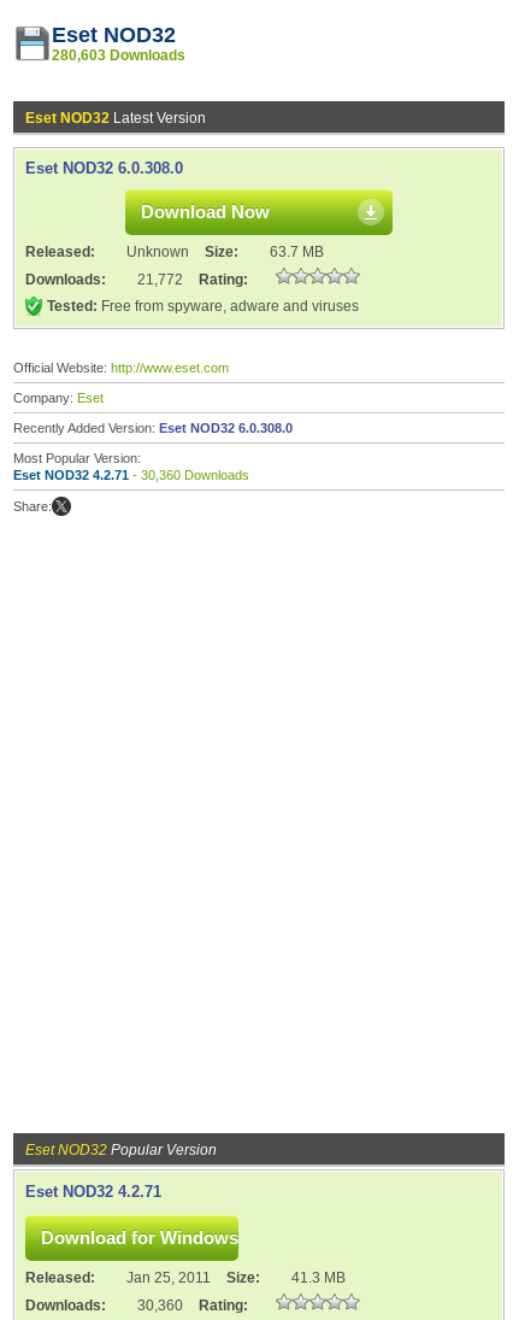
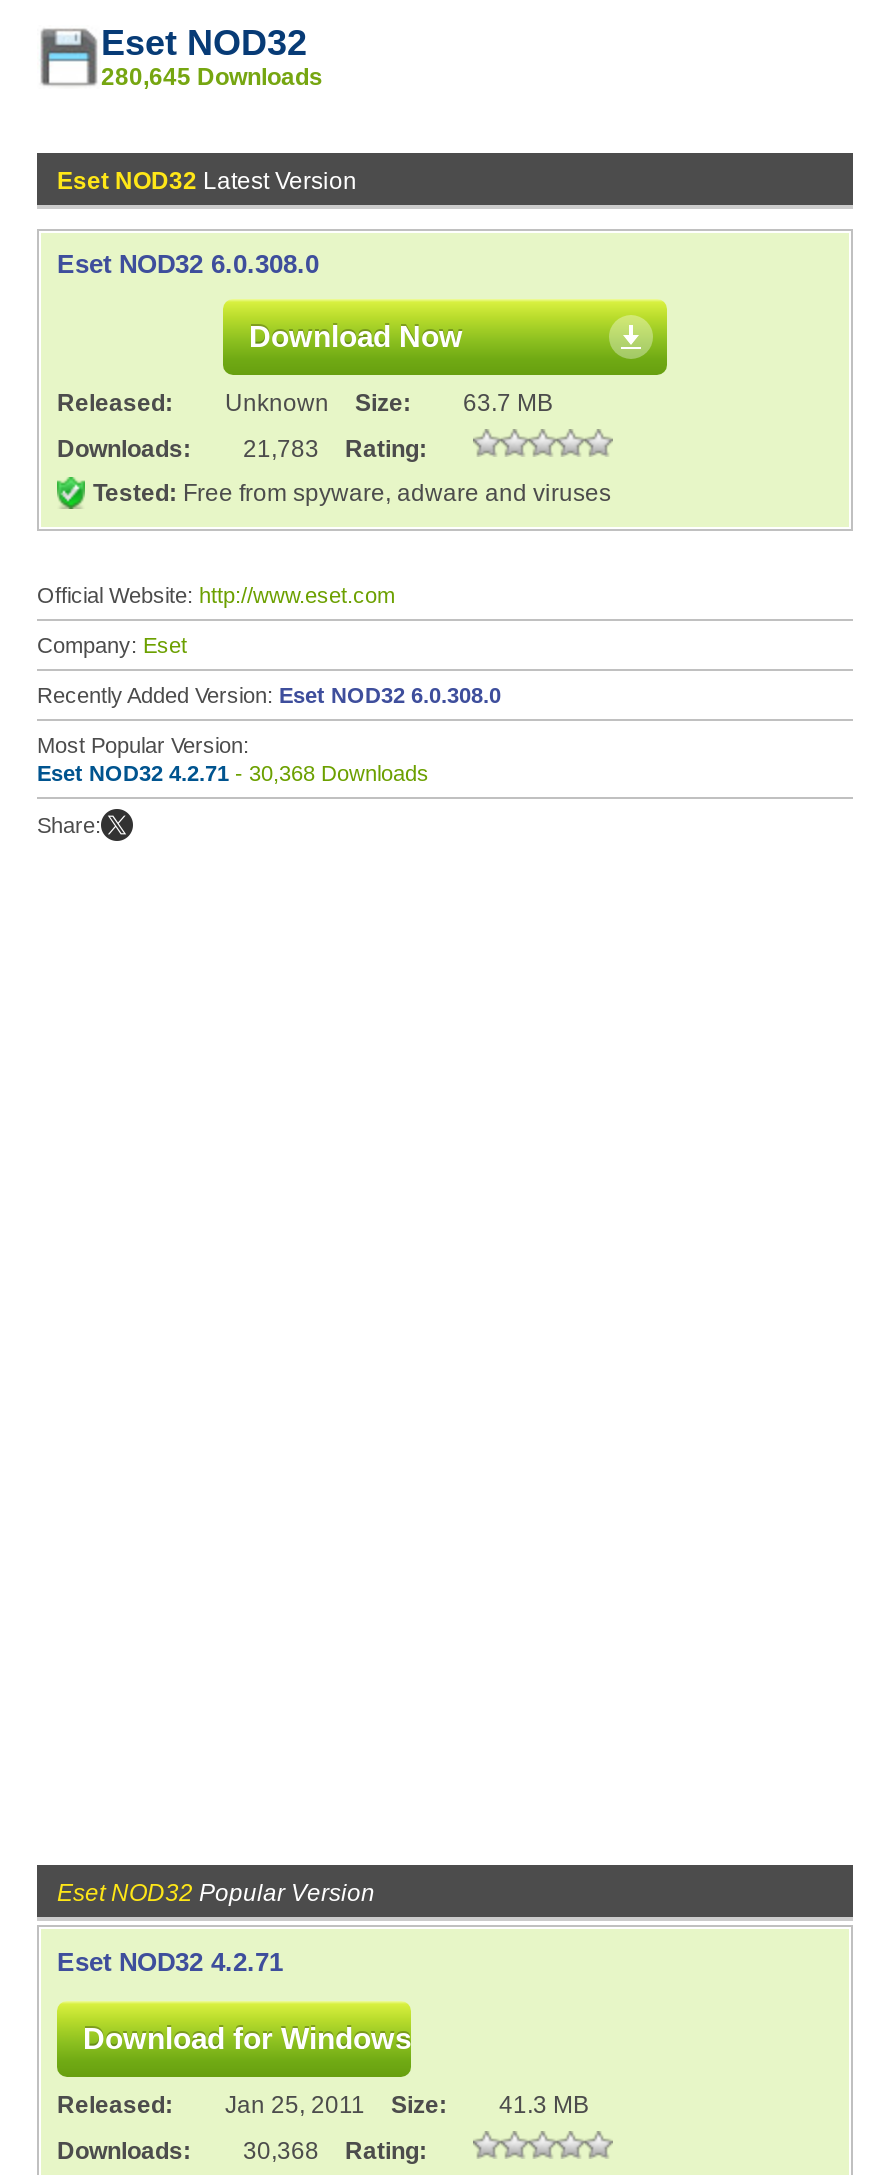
- 280,603 Downloads
+ 280,645 Downloads

- Downloads: 21,772 Rating:
+ Downloads: 21,783 Rating:

- Eset NOD32 4.2.71 - 30,360 Downloads
+ Eset NOD32 4.2.71 - 30,368 Downloads

- Downloads: 30,360 Rating:
+ Downloads: 30,368 Rating:
